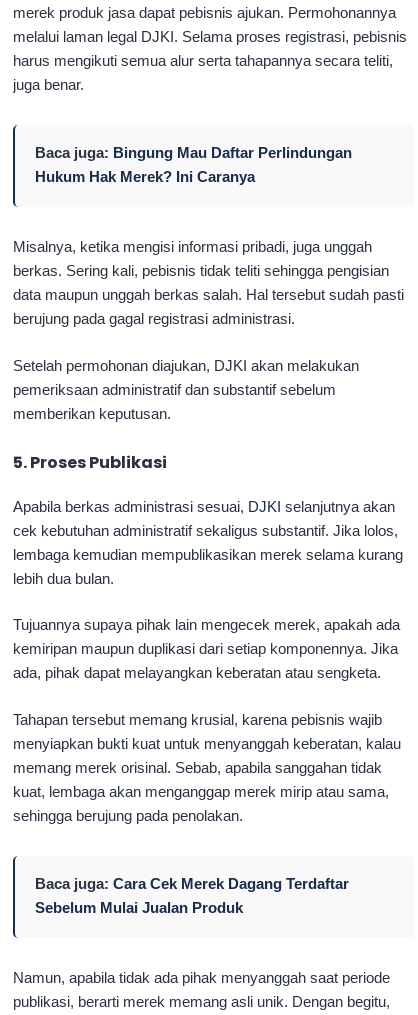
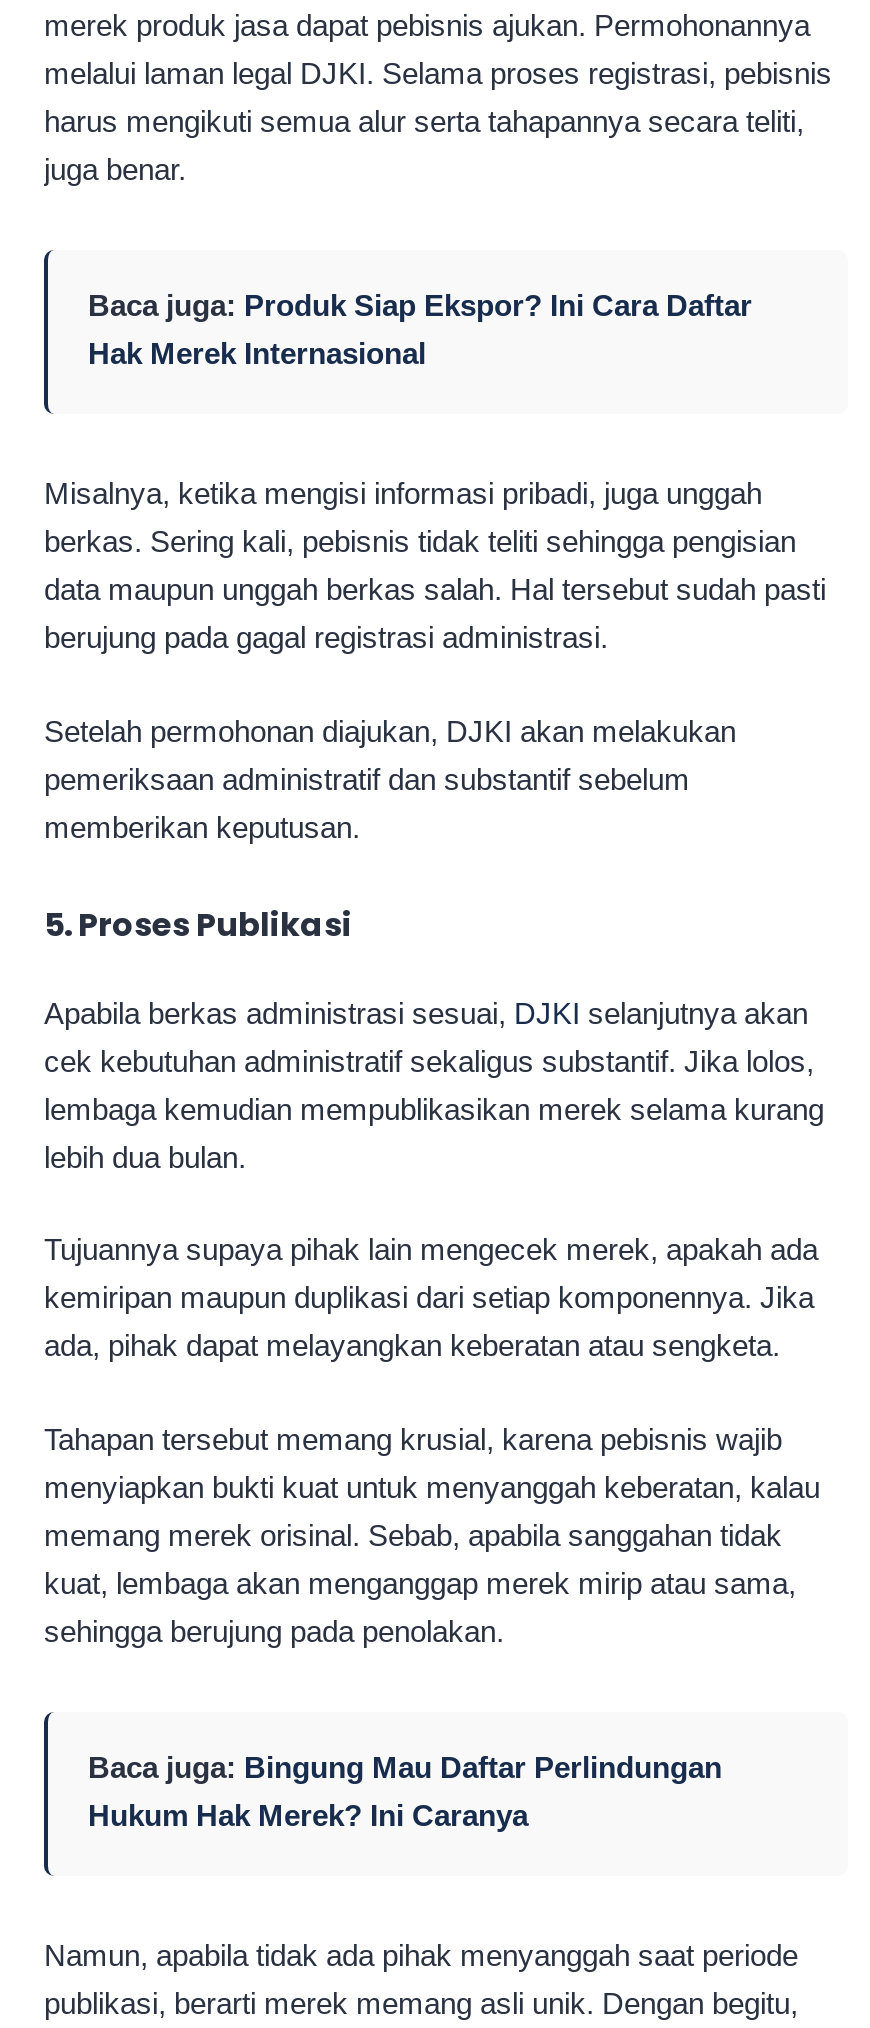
+ Baca juga: Produk Siap Ekspor? Ini Cara Daftar
+ Hak Merek Internasional

moved down: Baca juga: Bingung Mau Daftar Perlindungan | Hukum Hak Merek? Ini Caranya

- Baca juga: Cara Cek Merek Dagang Terdaftar
- Sebelum Mulai Jualan Produk
